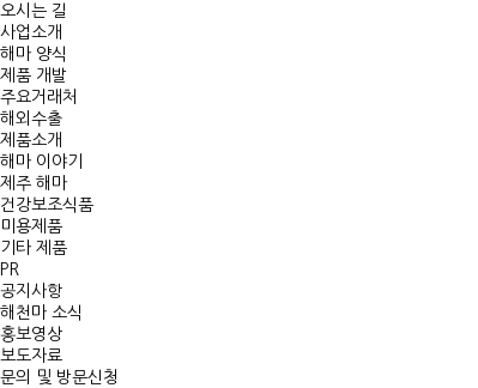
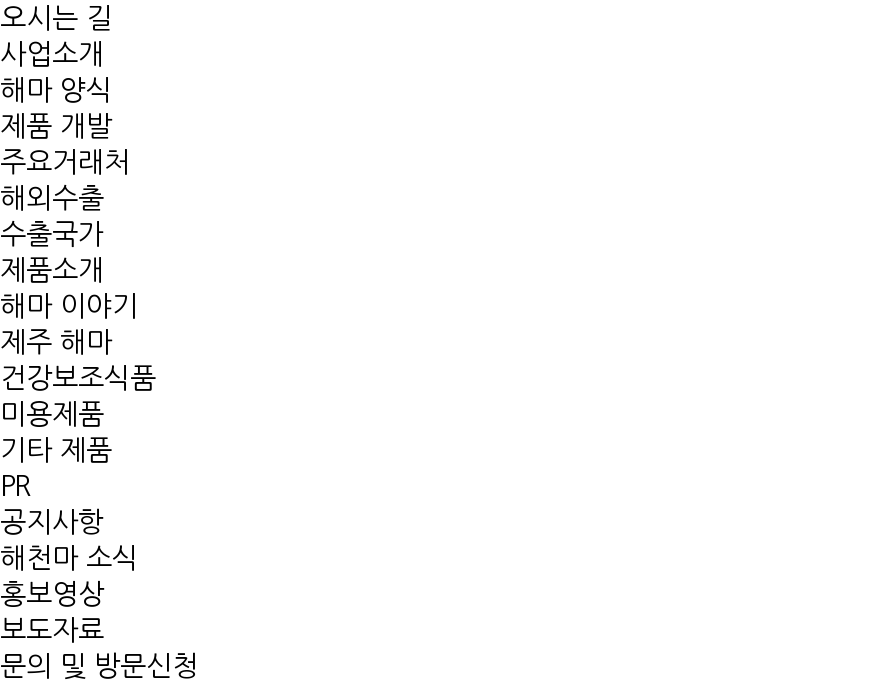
+ 수출국가
